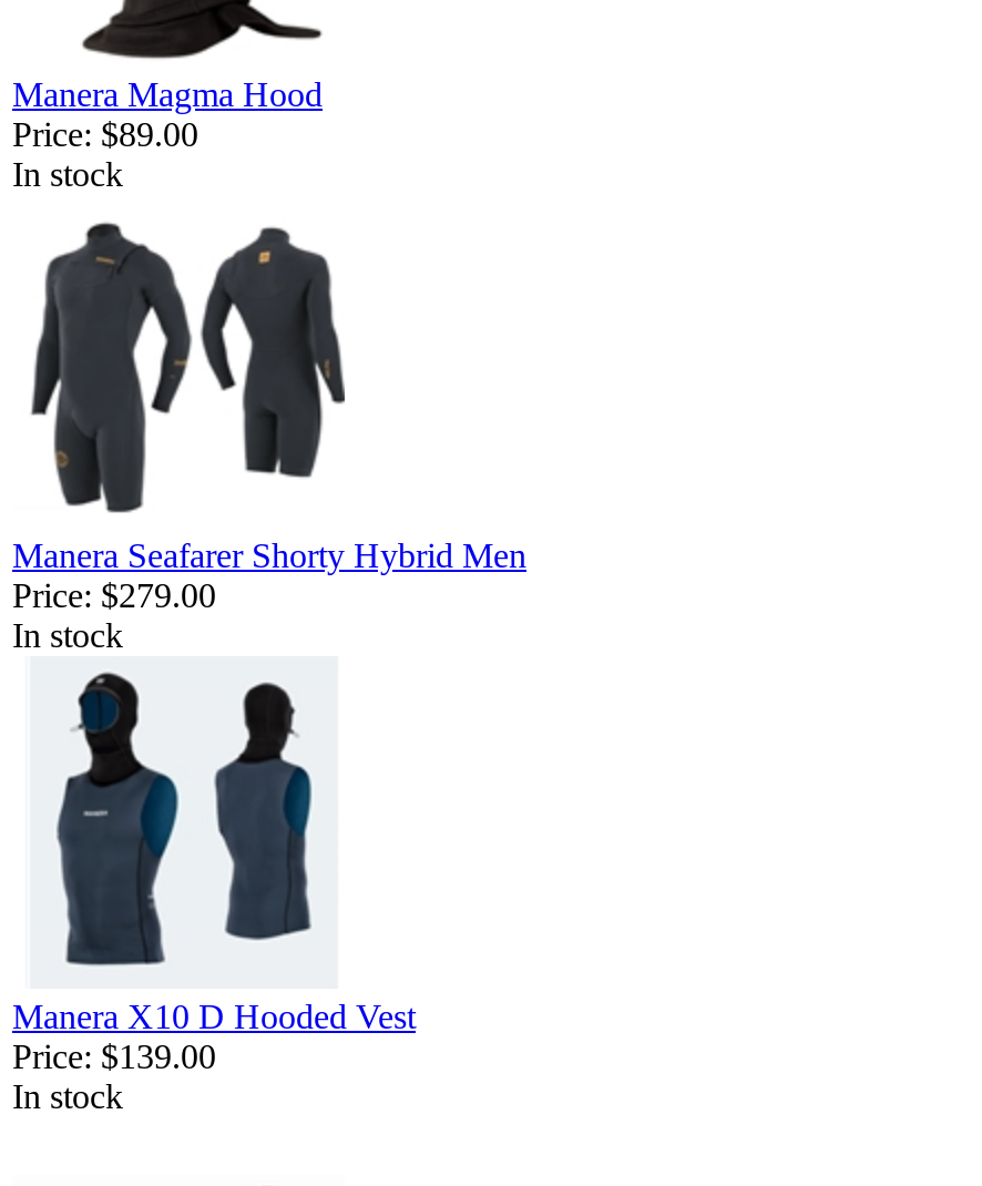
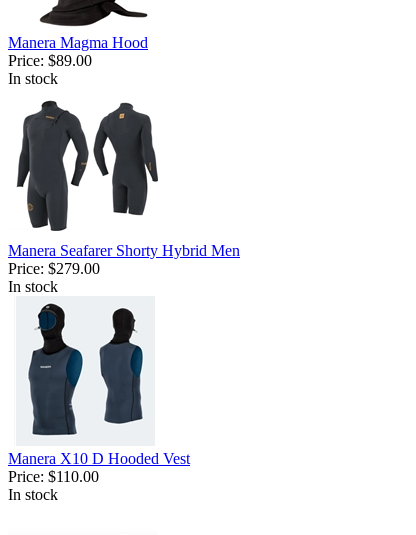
- Price: $139.00
+ Price: $110.00
